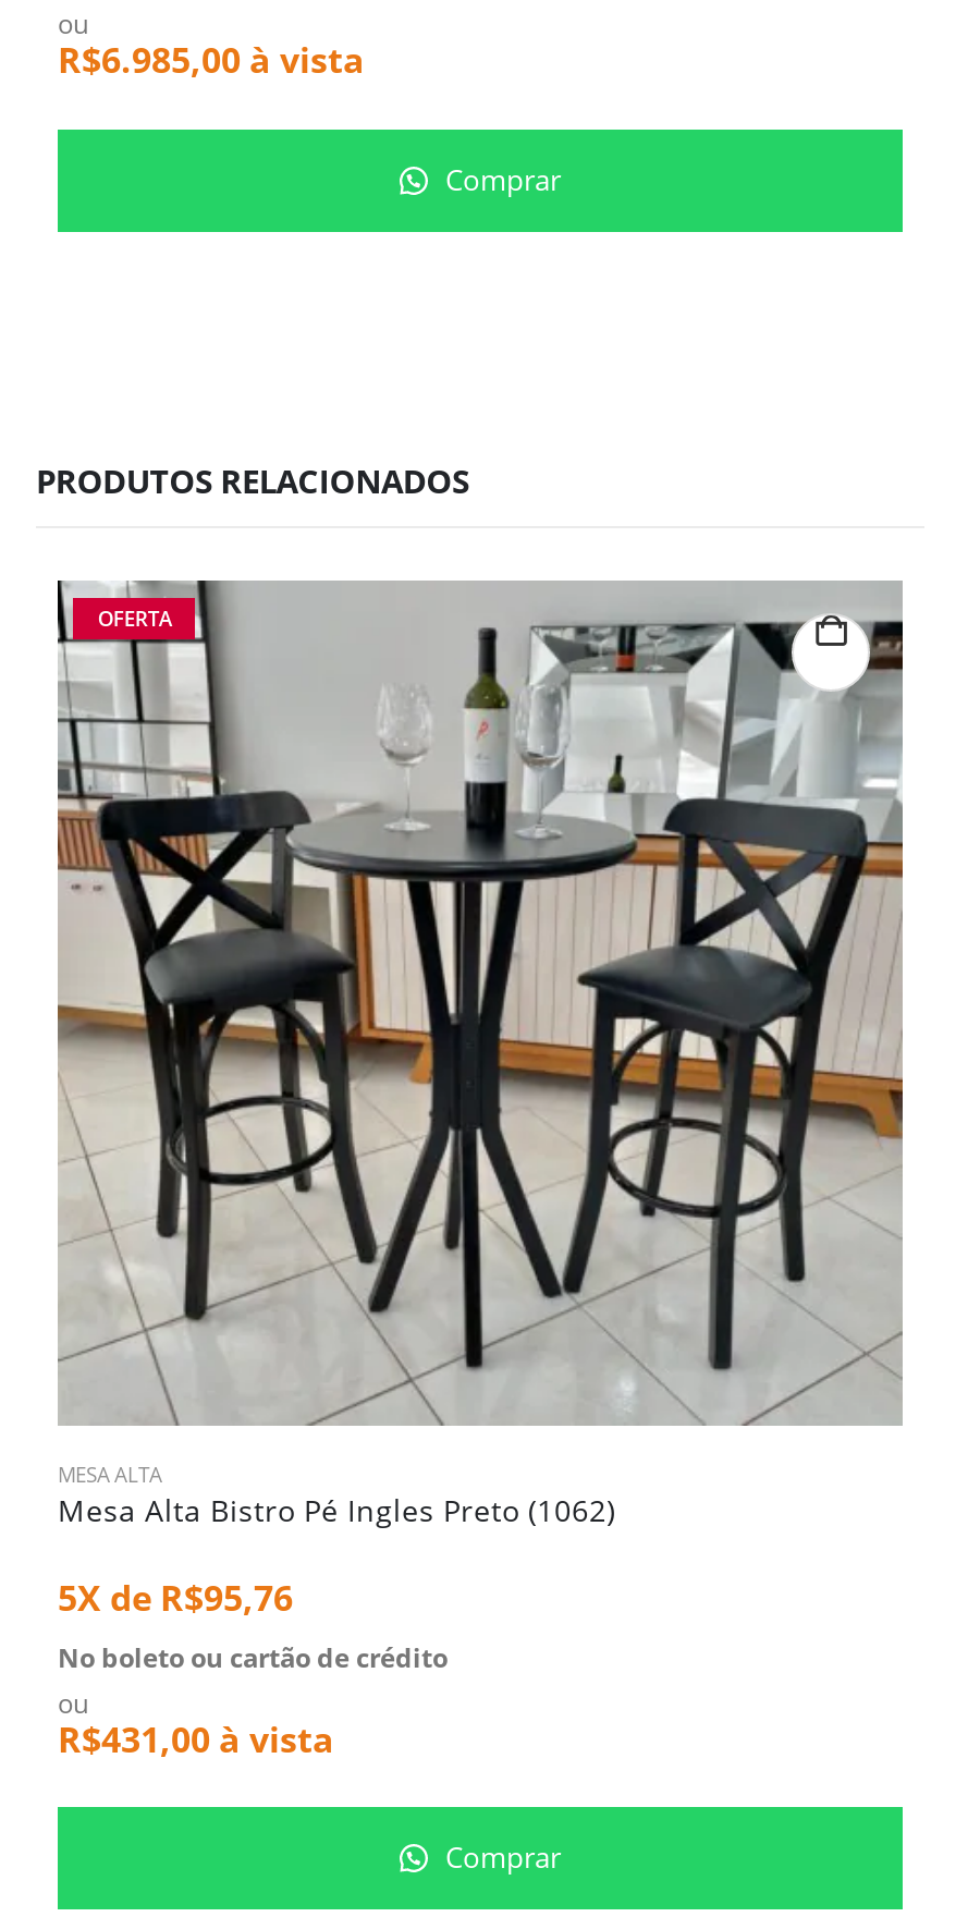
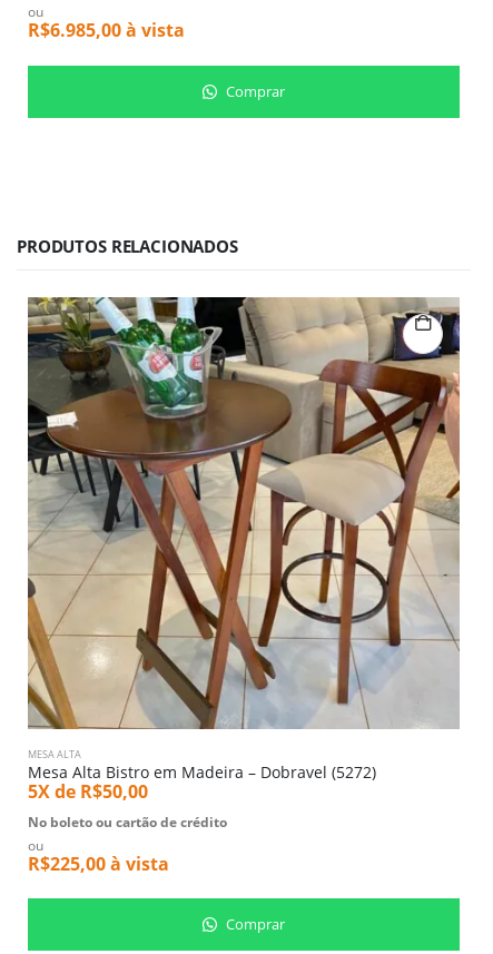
- [image]
- Mesa Alta Bistro Pé Ingles Preto (1062)
- 5X de R$95,76
+ [image]
+ Mesa Alta Bistro em Madeira – Dobravel (5272)
+ 5X de R$50,00

- OFERTA

- R$431,00 à vista
+ R$225,00 à vista
